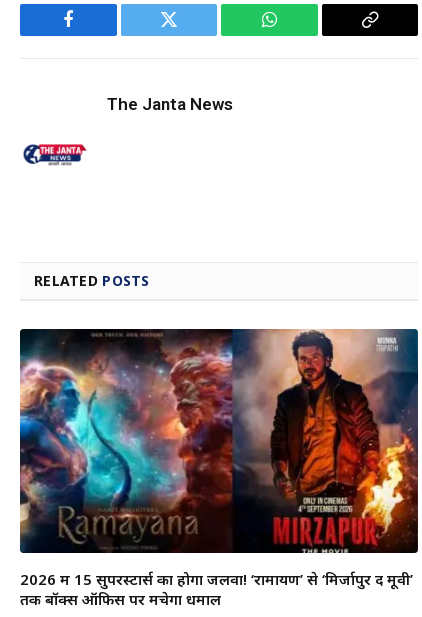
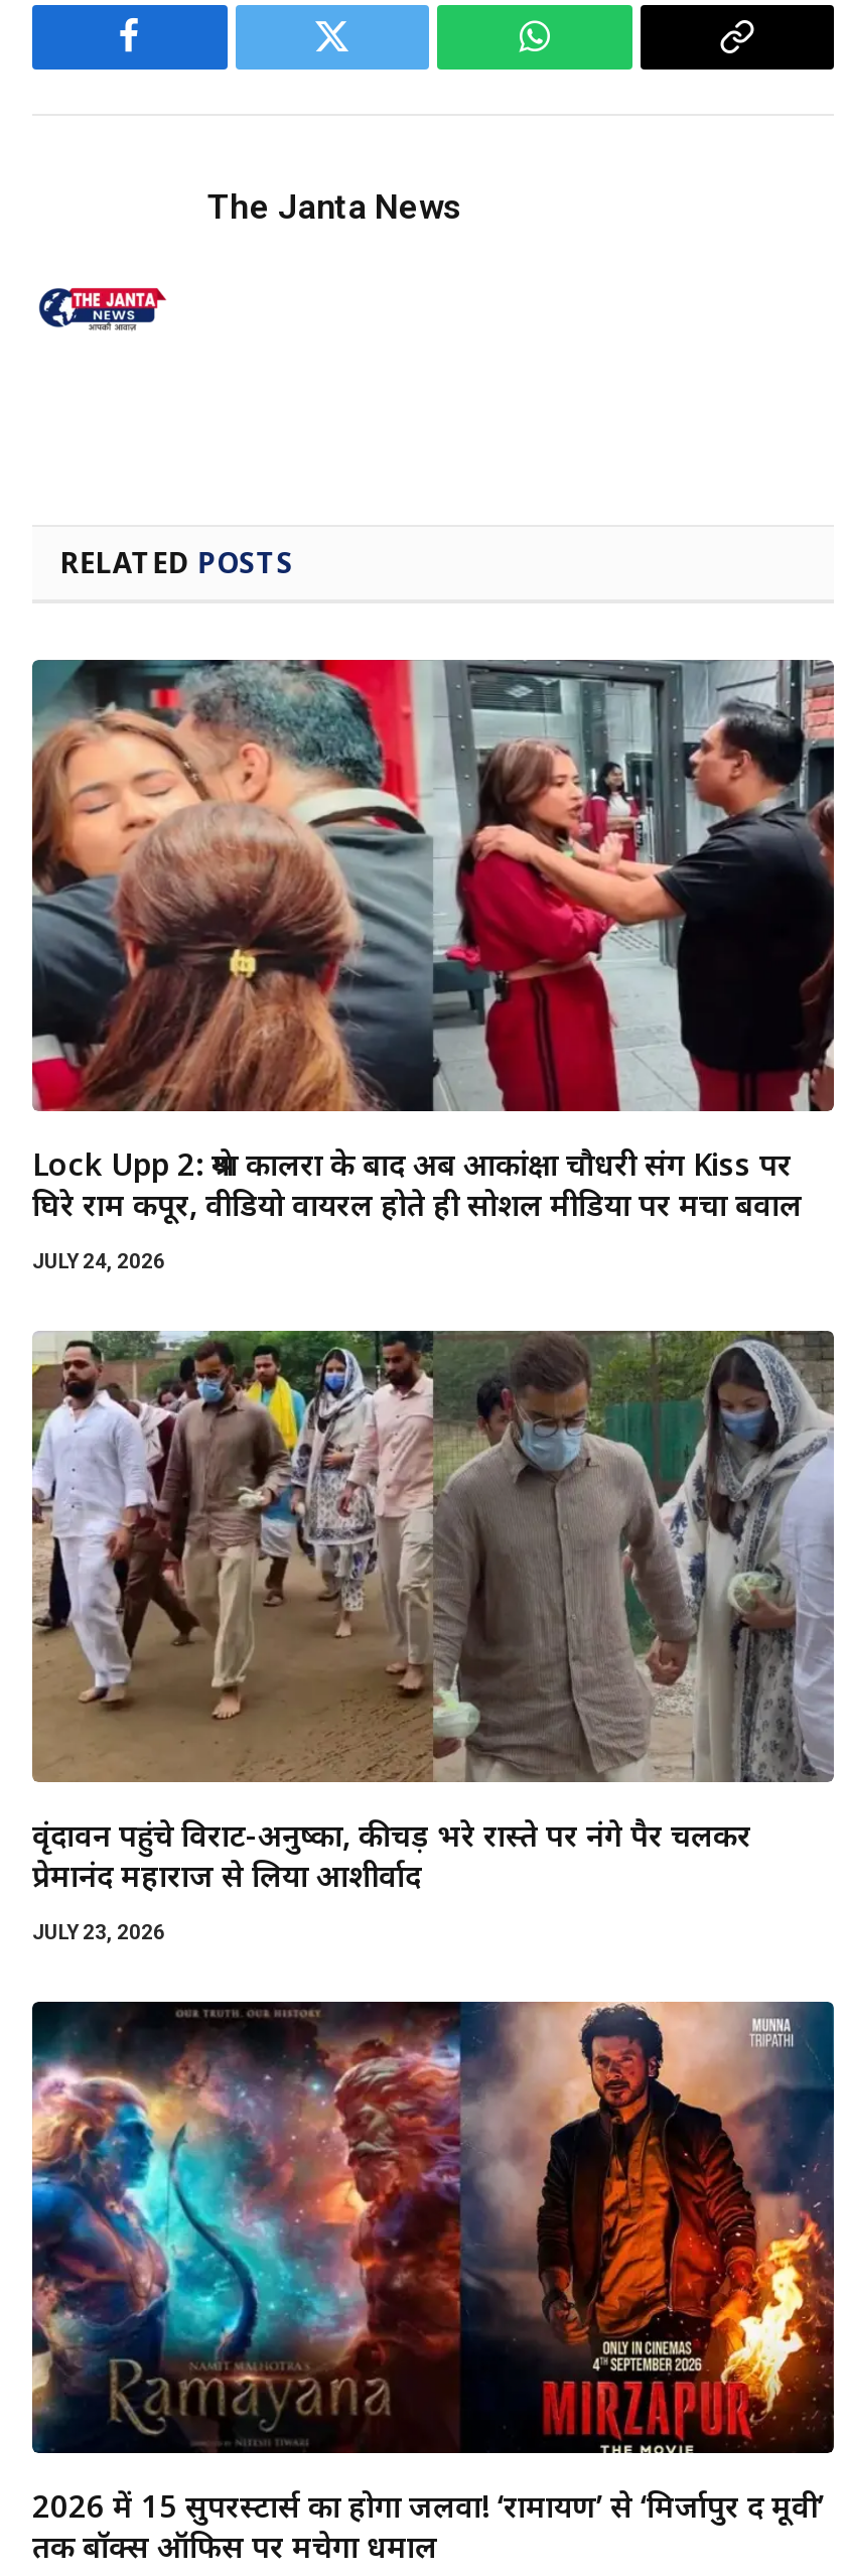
+ [image]
+ Lock Upp 2: श्रेया कालरा के बाद अब आकांक्षा चौधरी संग Kiss पर
+ घिरे राम कपूर, वीडियो वायरल होते ही सोशल मीडिया पर मचा बवाल
+ JULY 24, 2026

+ [image]
+ वृंदावन पहुंचे विराट-अनुष्का, कीचड़ भरे रास्ते पर नंगे पैर चलकर
+ प्रेमानंद महाराज से लिया आशीर्वाद
+ JULY 23, 2026
